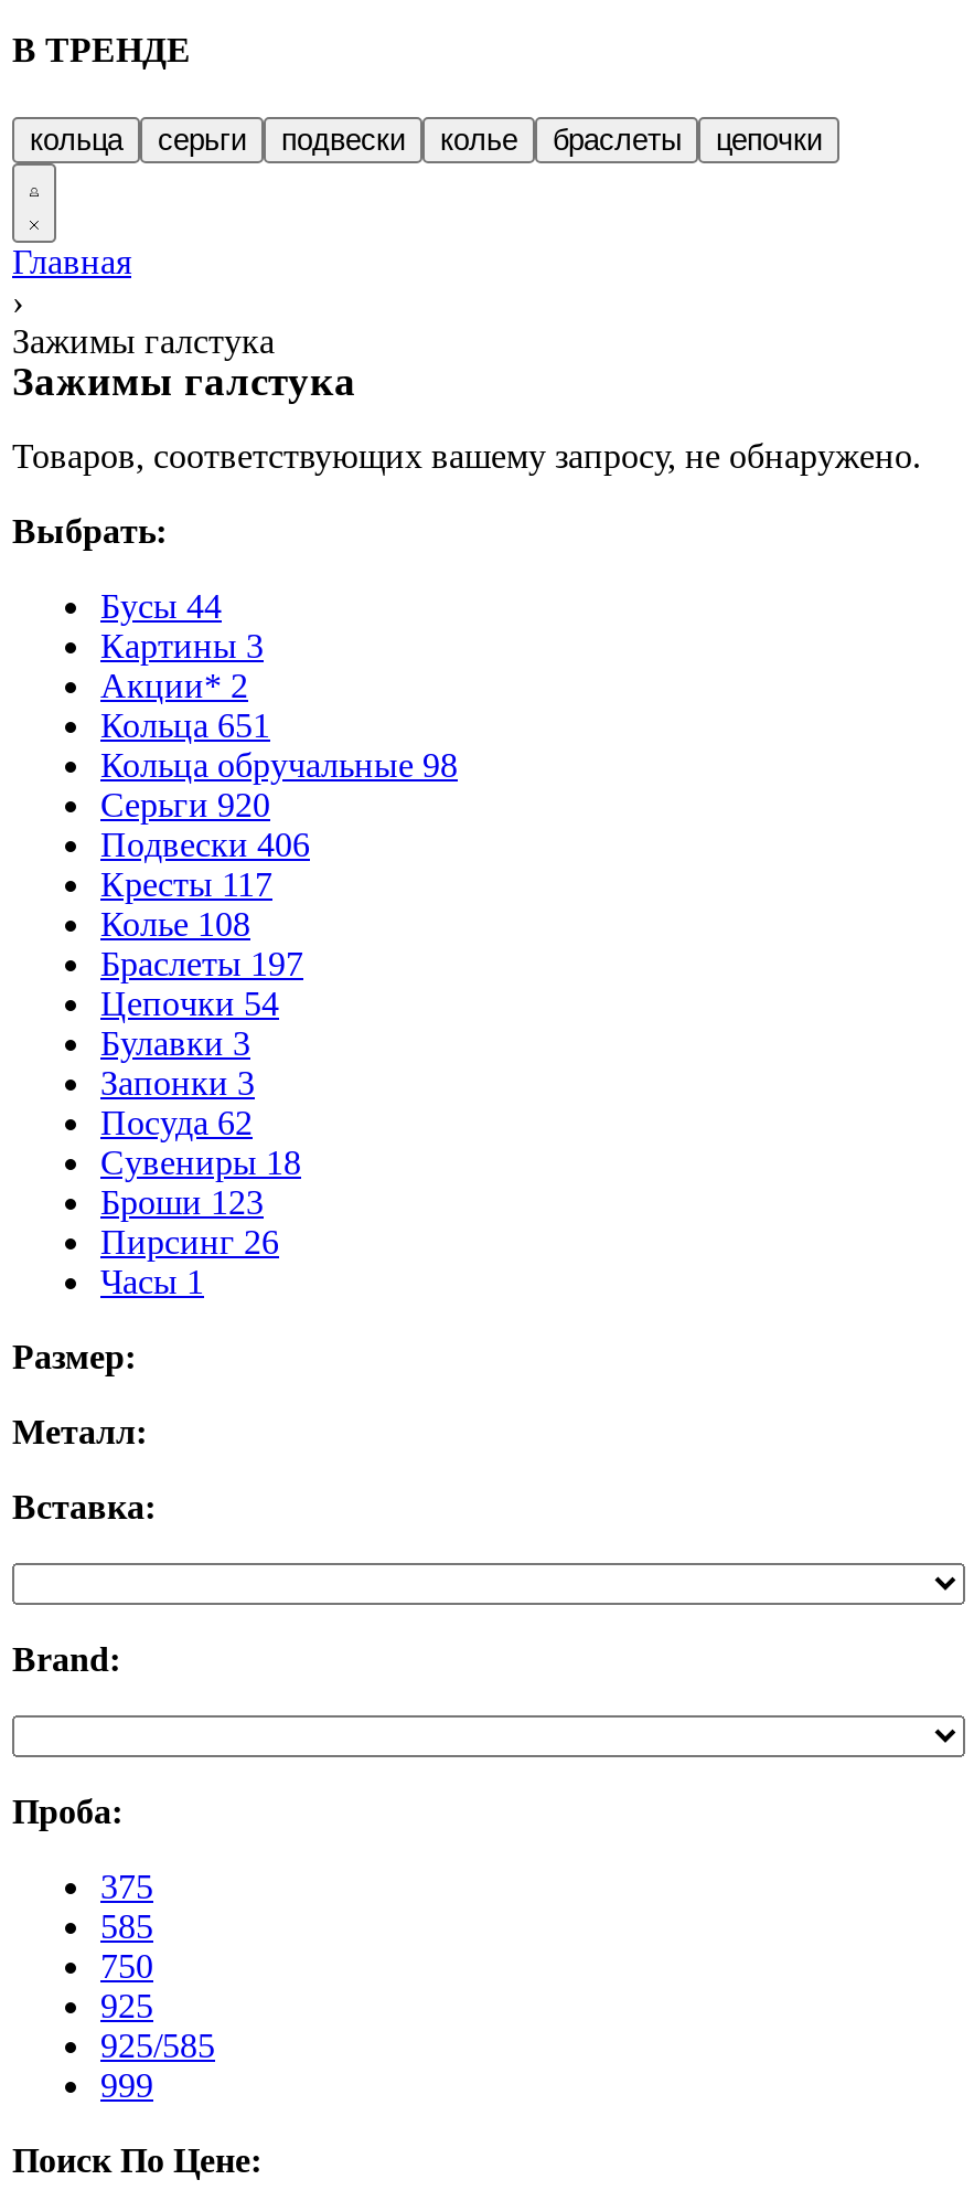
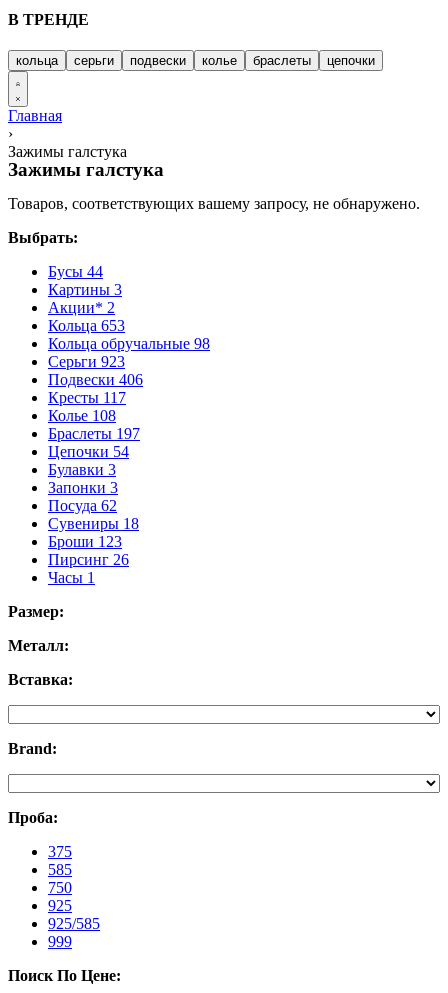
- Кольца 651
+ Кольца 653

- Серьги 920
+ Серьги 923
